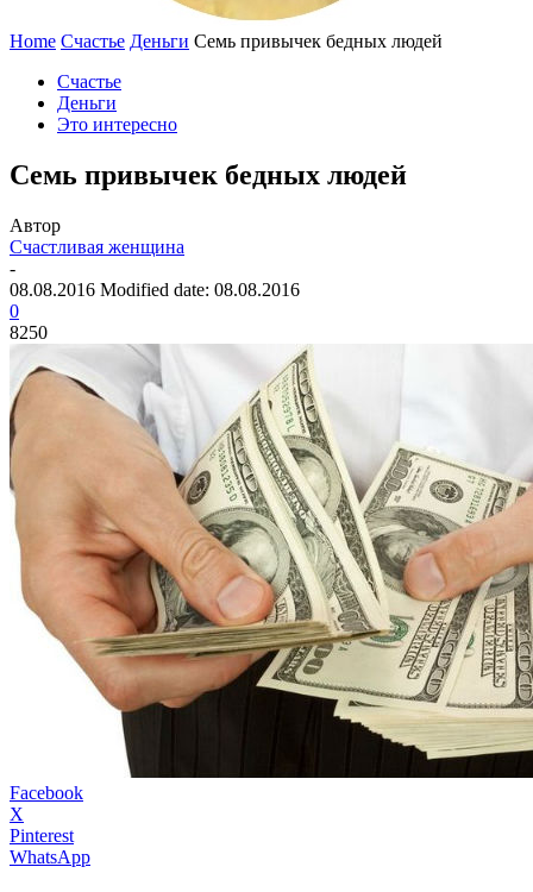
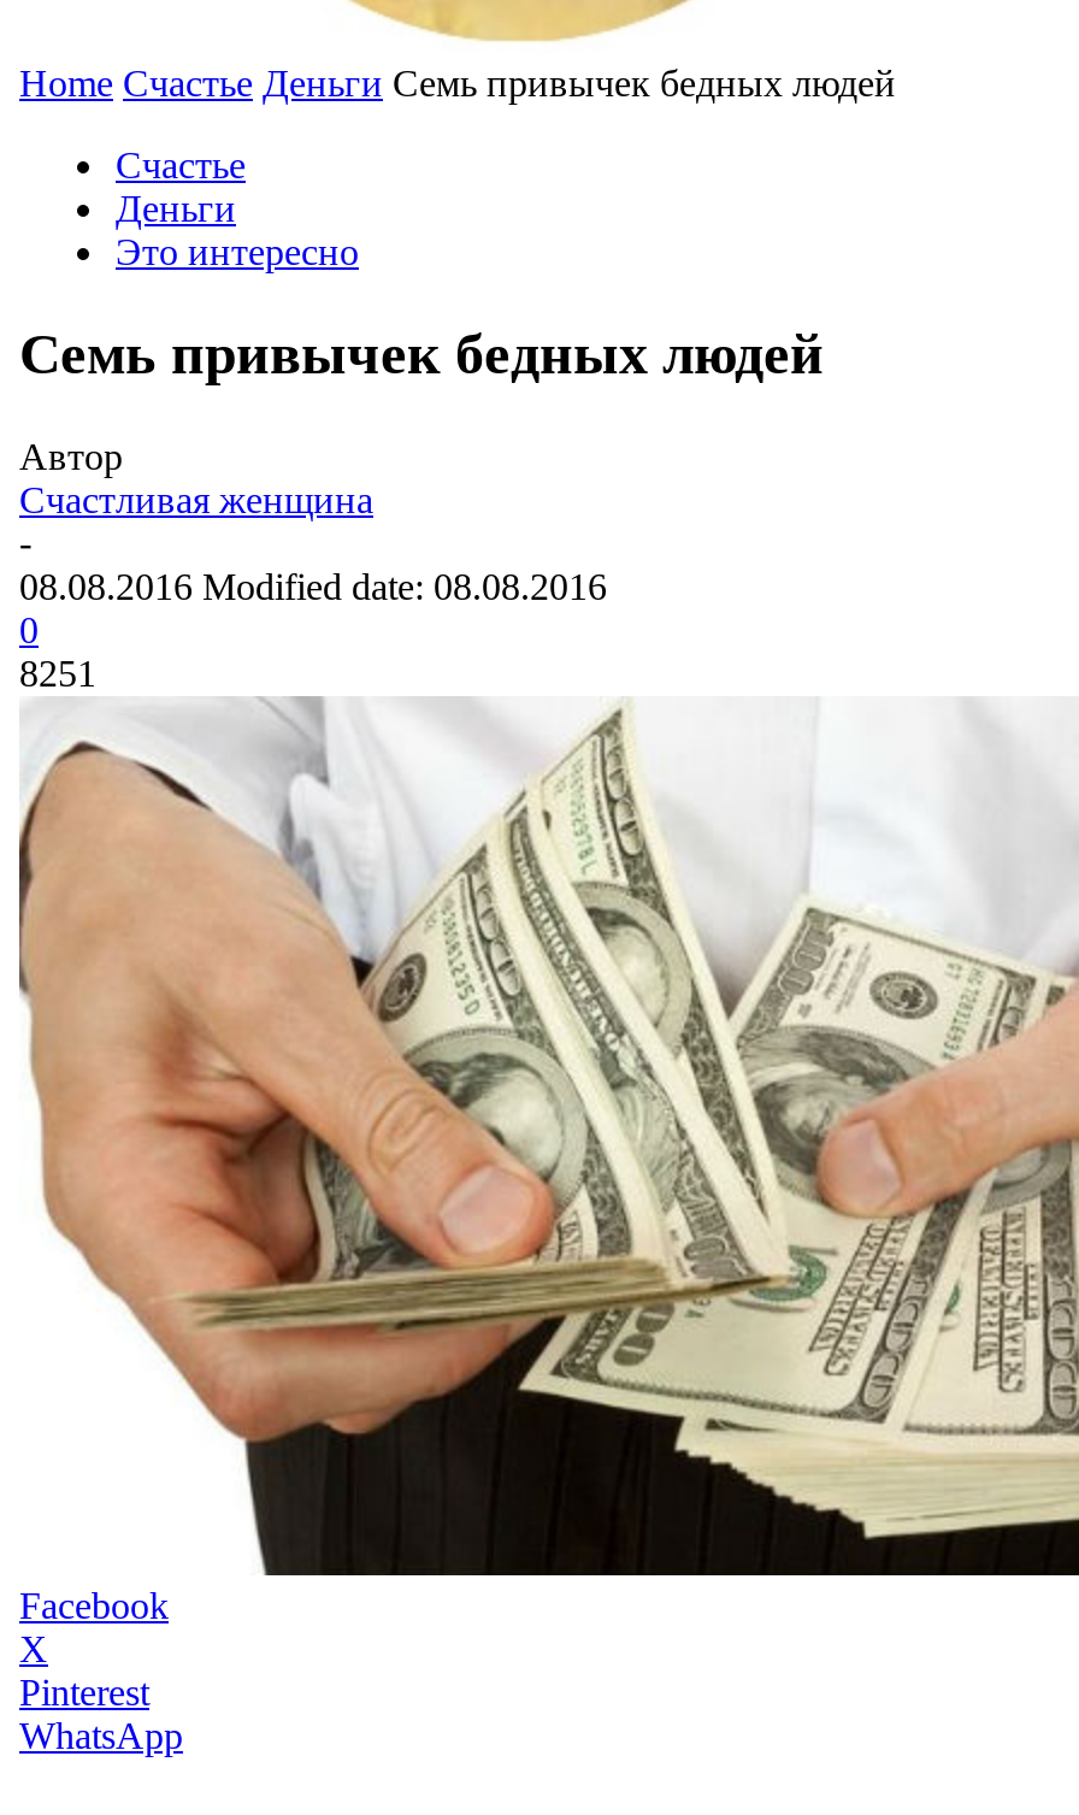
- 8250
+ 8251
